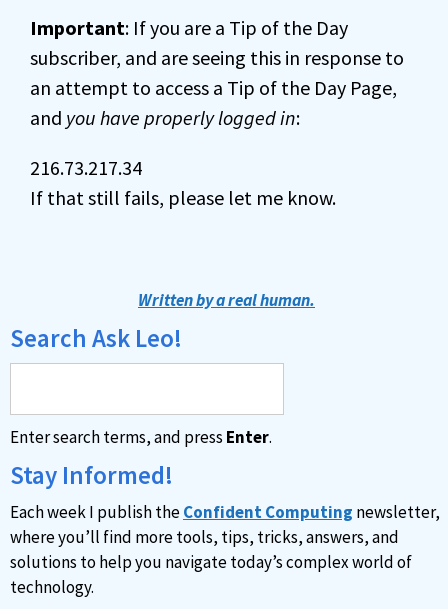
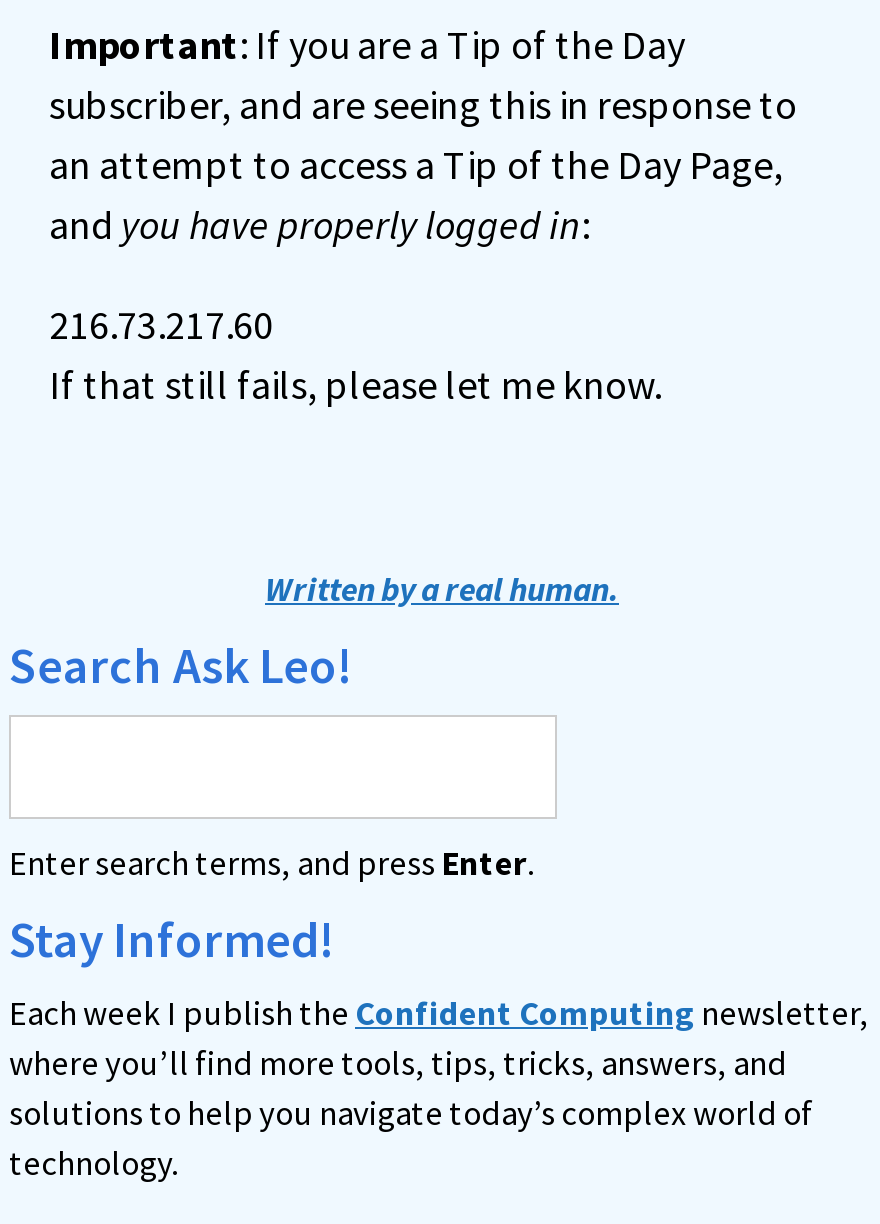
- 216.73.217.34
+ 216.73.217.60
